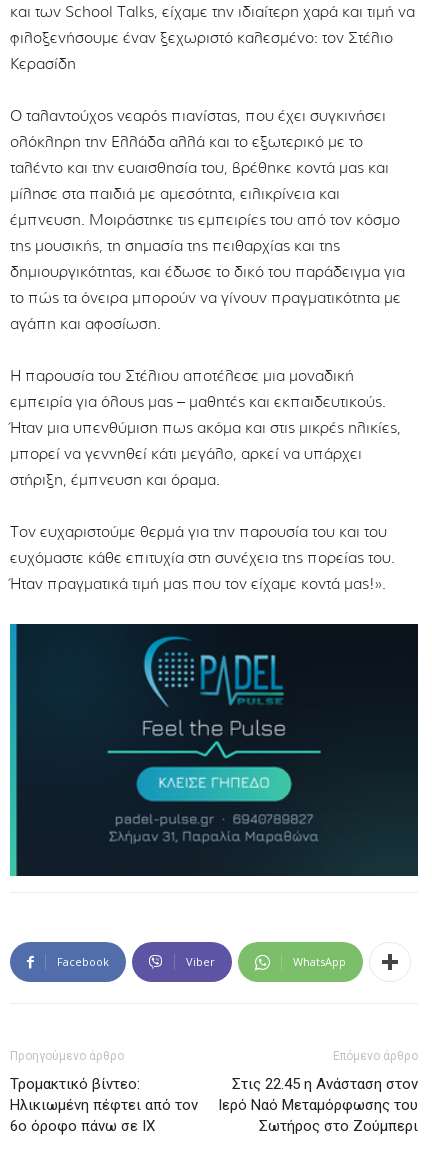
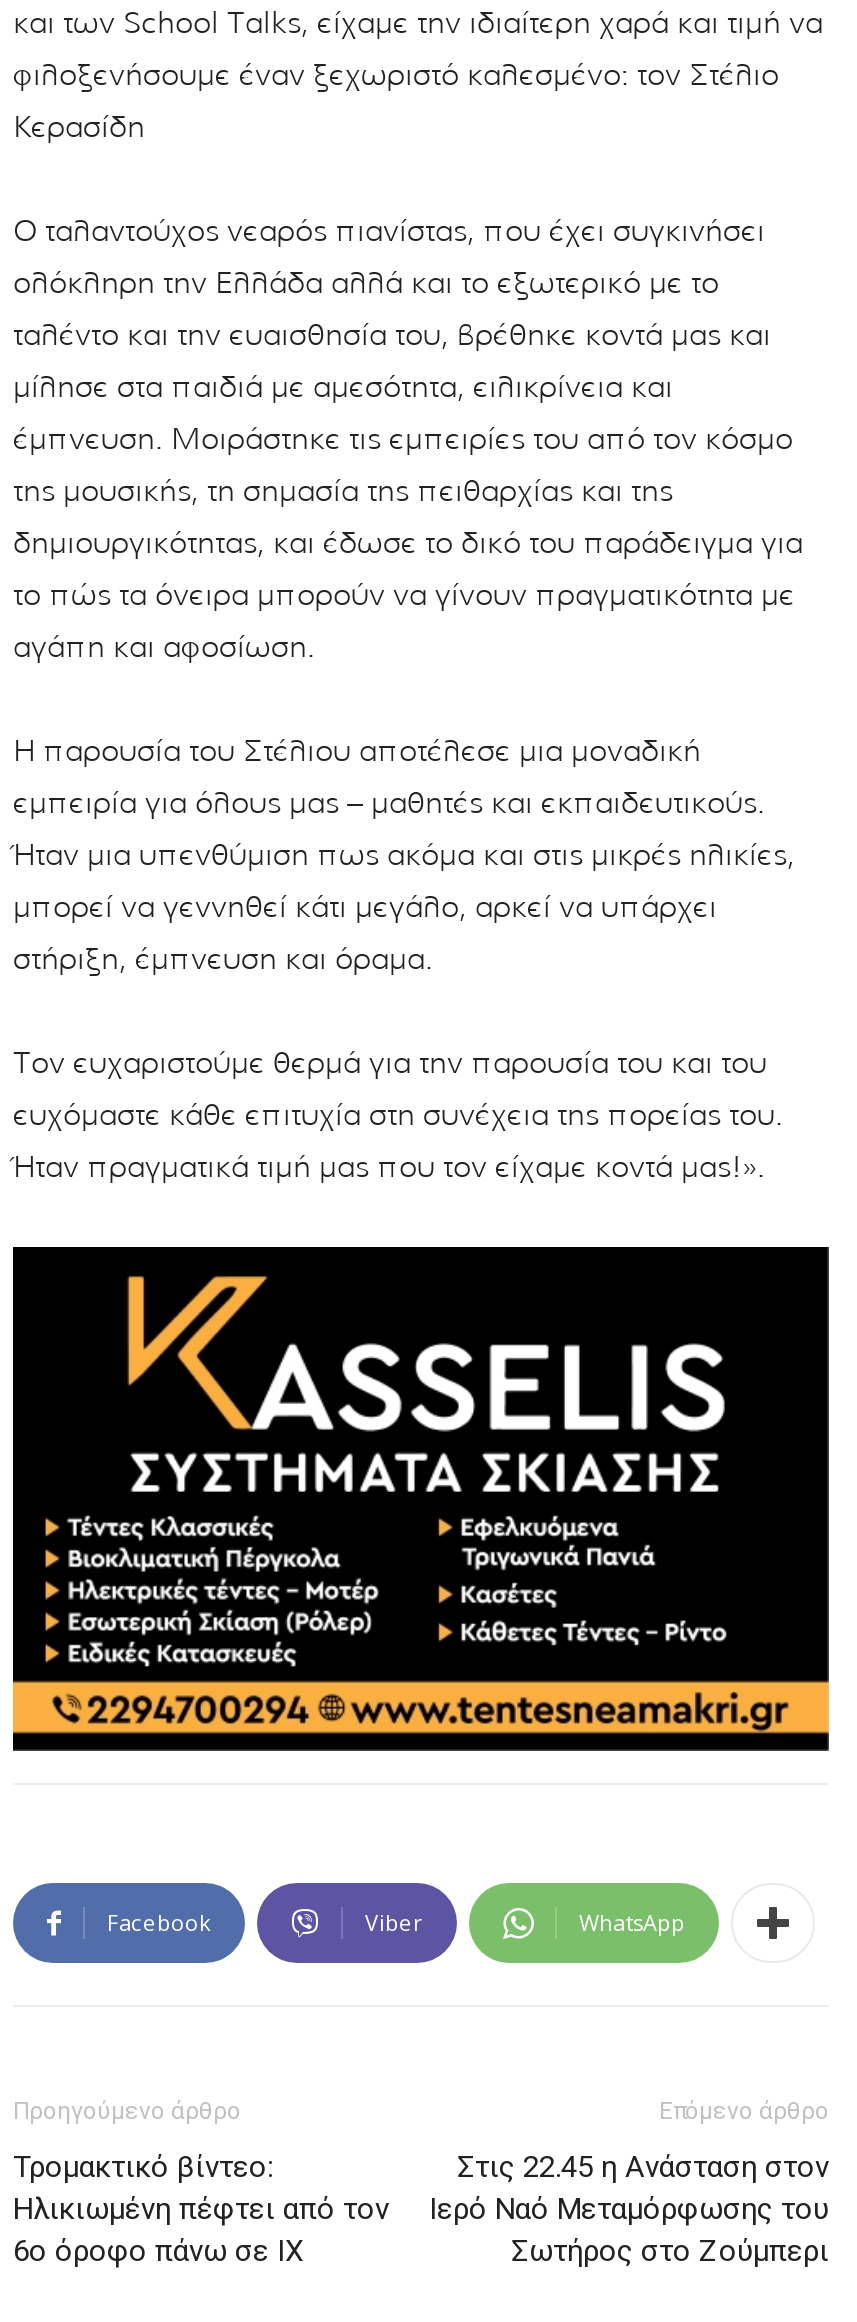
- [image]
+ [image]
